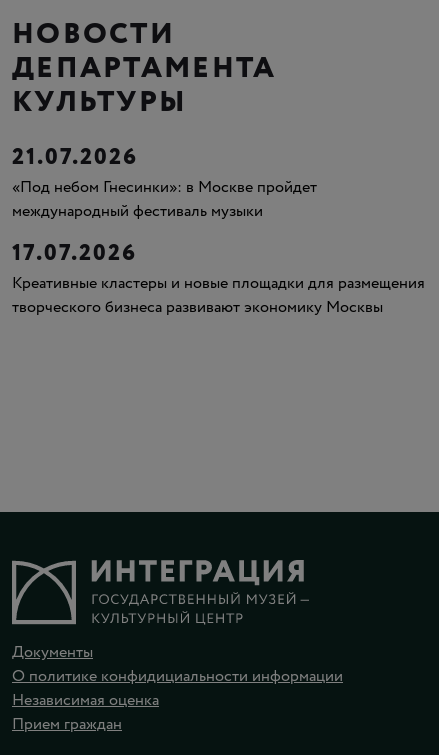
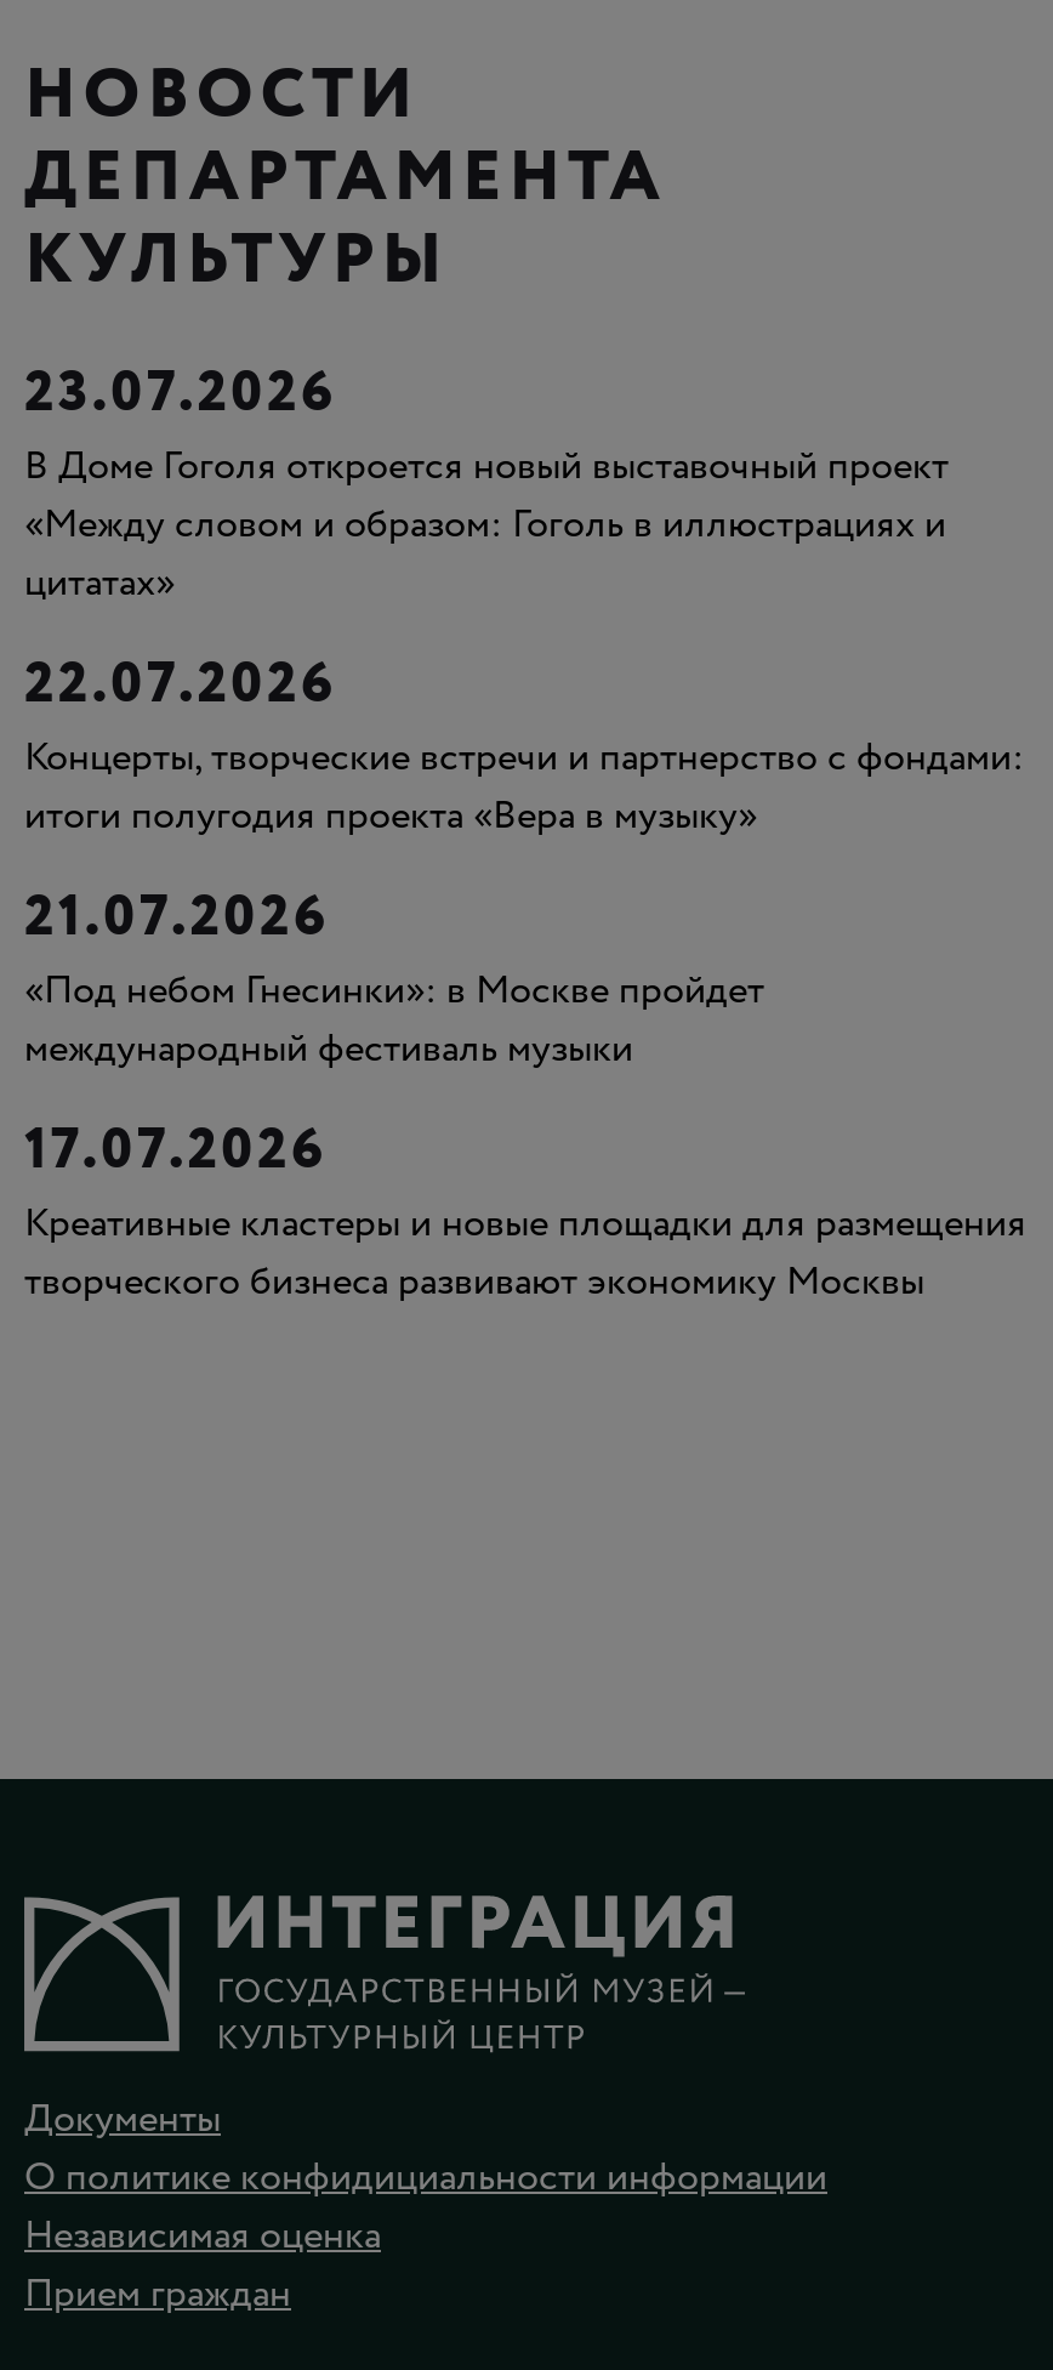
+ 23.07.2026
+ В Доме Гоголя откроется новый выставочный проект
+ «Между словом и образом: Гоголь в иллюстрациях и
+ цитатах»
+ 22.07.2026
+ Концерты, творческие встречи и партнерство с фондами:
+ итоги полугодия проекта «Вера в музыку»
